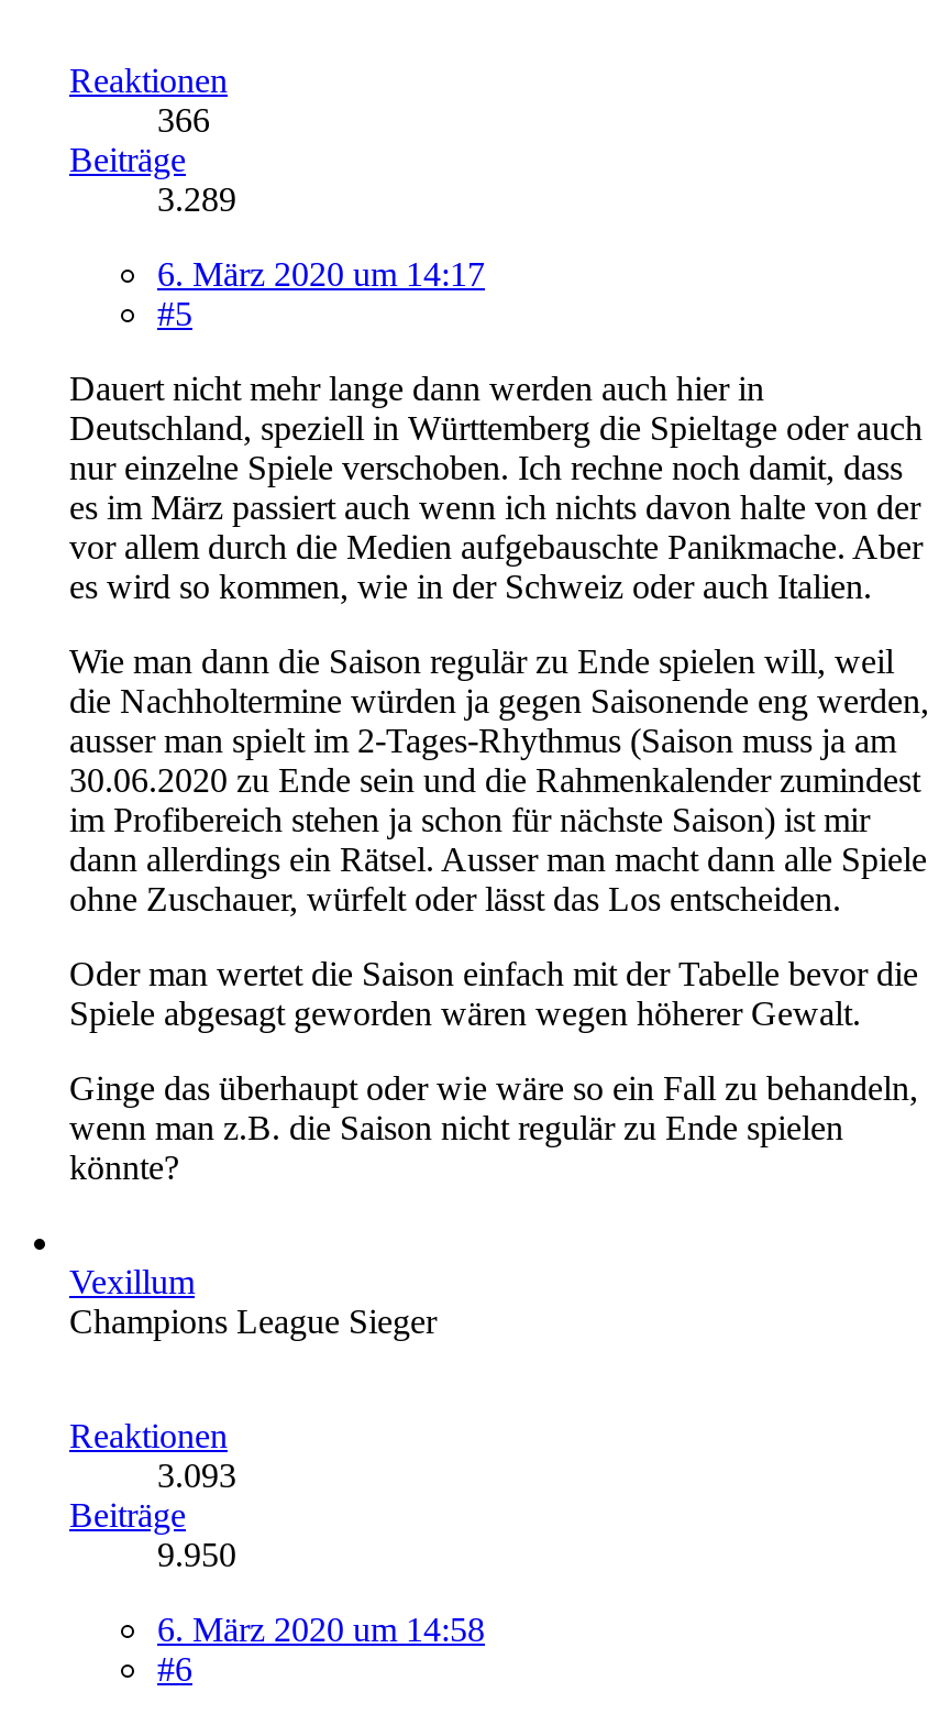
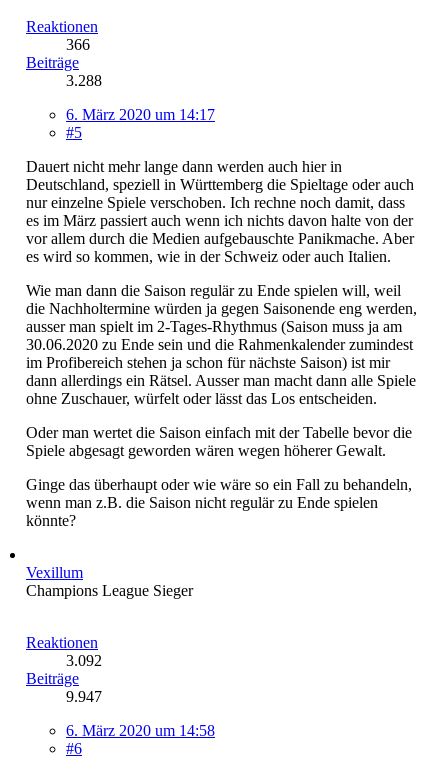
- 3.289
+ 3.288

- 3.093
+ 3.092

- 9.950
+ 9.947
